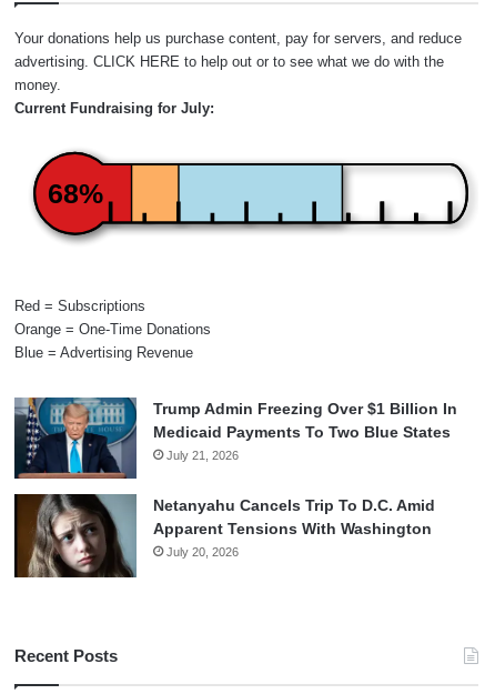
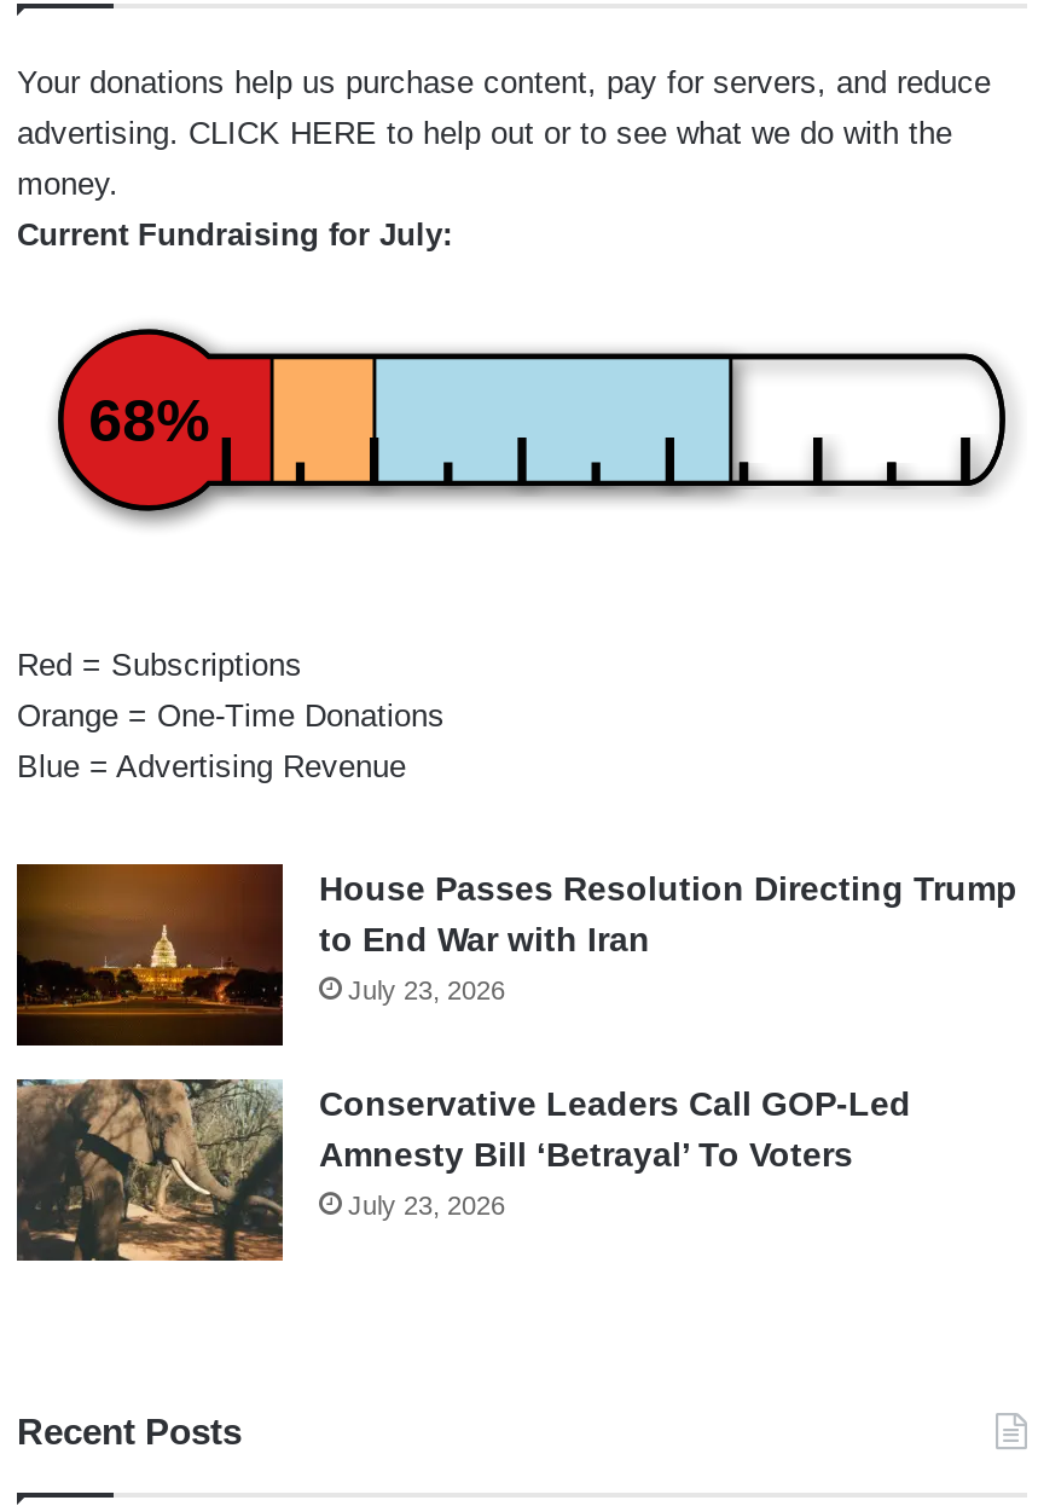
- [image]
- Trump Admin Freezing Over $1 Billion In
- Medicaid Payments To Two Blue States
- July 21, 2026
+ [image]
+ House Passes Resolution Directing Trump
+ to End War with Iran
+ July 23, 2026

- [image]
- Netanyahu Cancels Trip To D.C. Amid
- Apparent Tensions With Washington
- July 20, 2026
+ [image]
+ Conservative Leaders Call GOP-Led
+ Amnesty Bill ‘Betrayal’ To Voters
+ July 23, 2026
